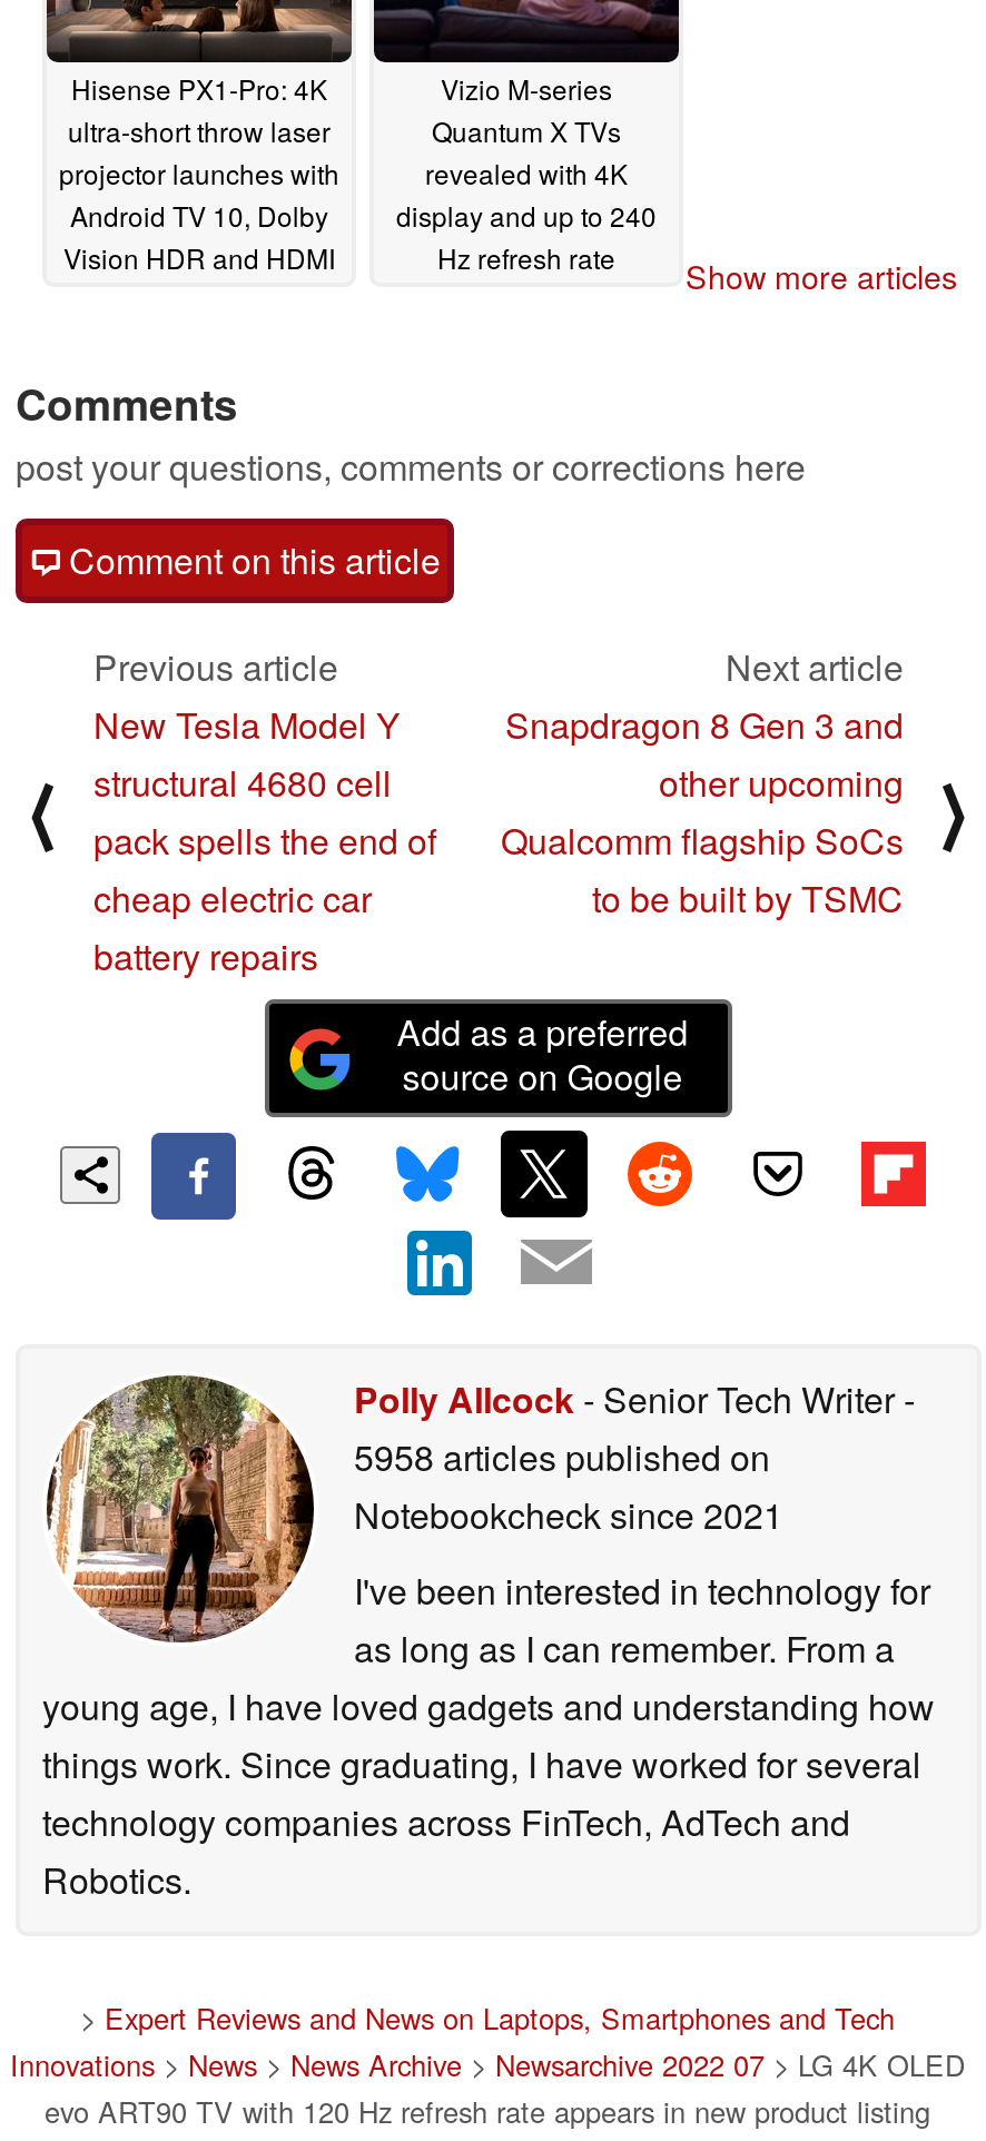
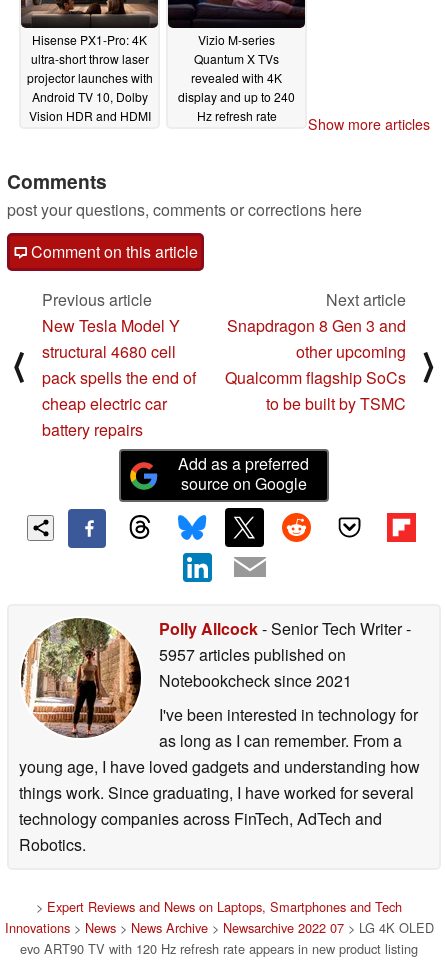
- 5958 articles published on
+ 5957 articles published on
